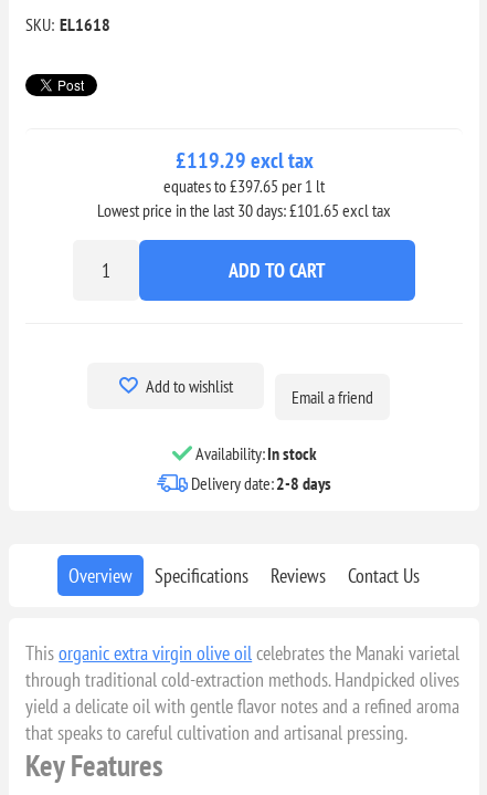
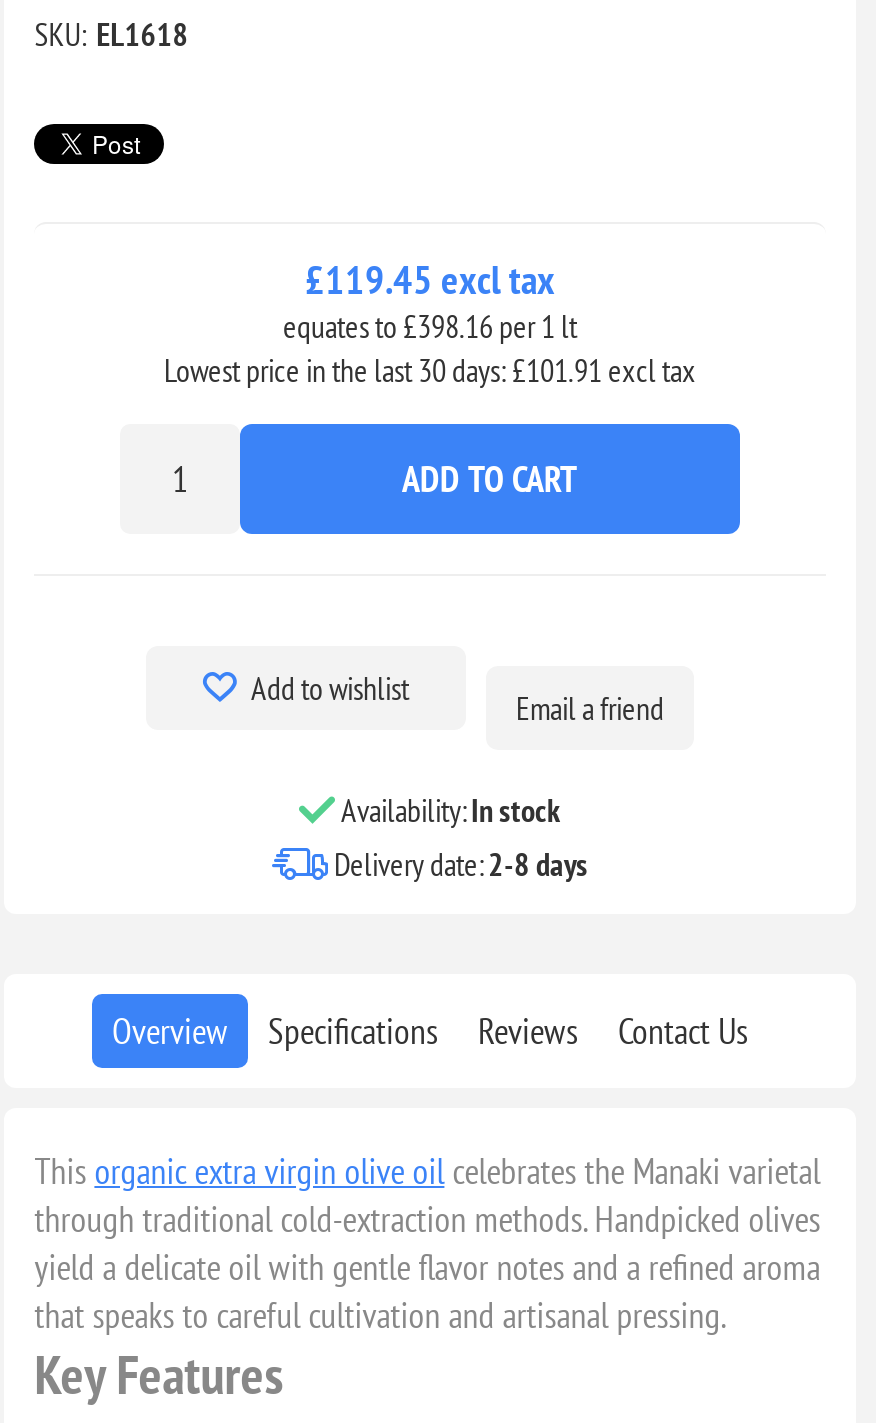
- £119.29 excl tax
+ £119.45 excl tax

- equates to £397.65 per 1 lt
+ equates to £398.16 per 1 lt

- Lowest price in the last 30 days: £101.65 excl tax
+ Lowest price in the last 30 days: £101.91 excl tax
